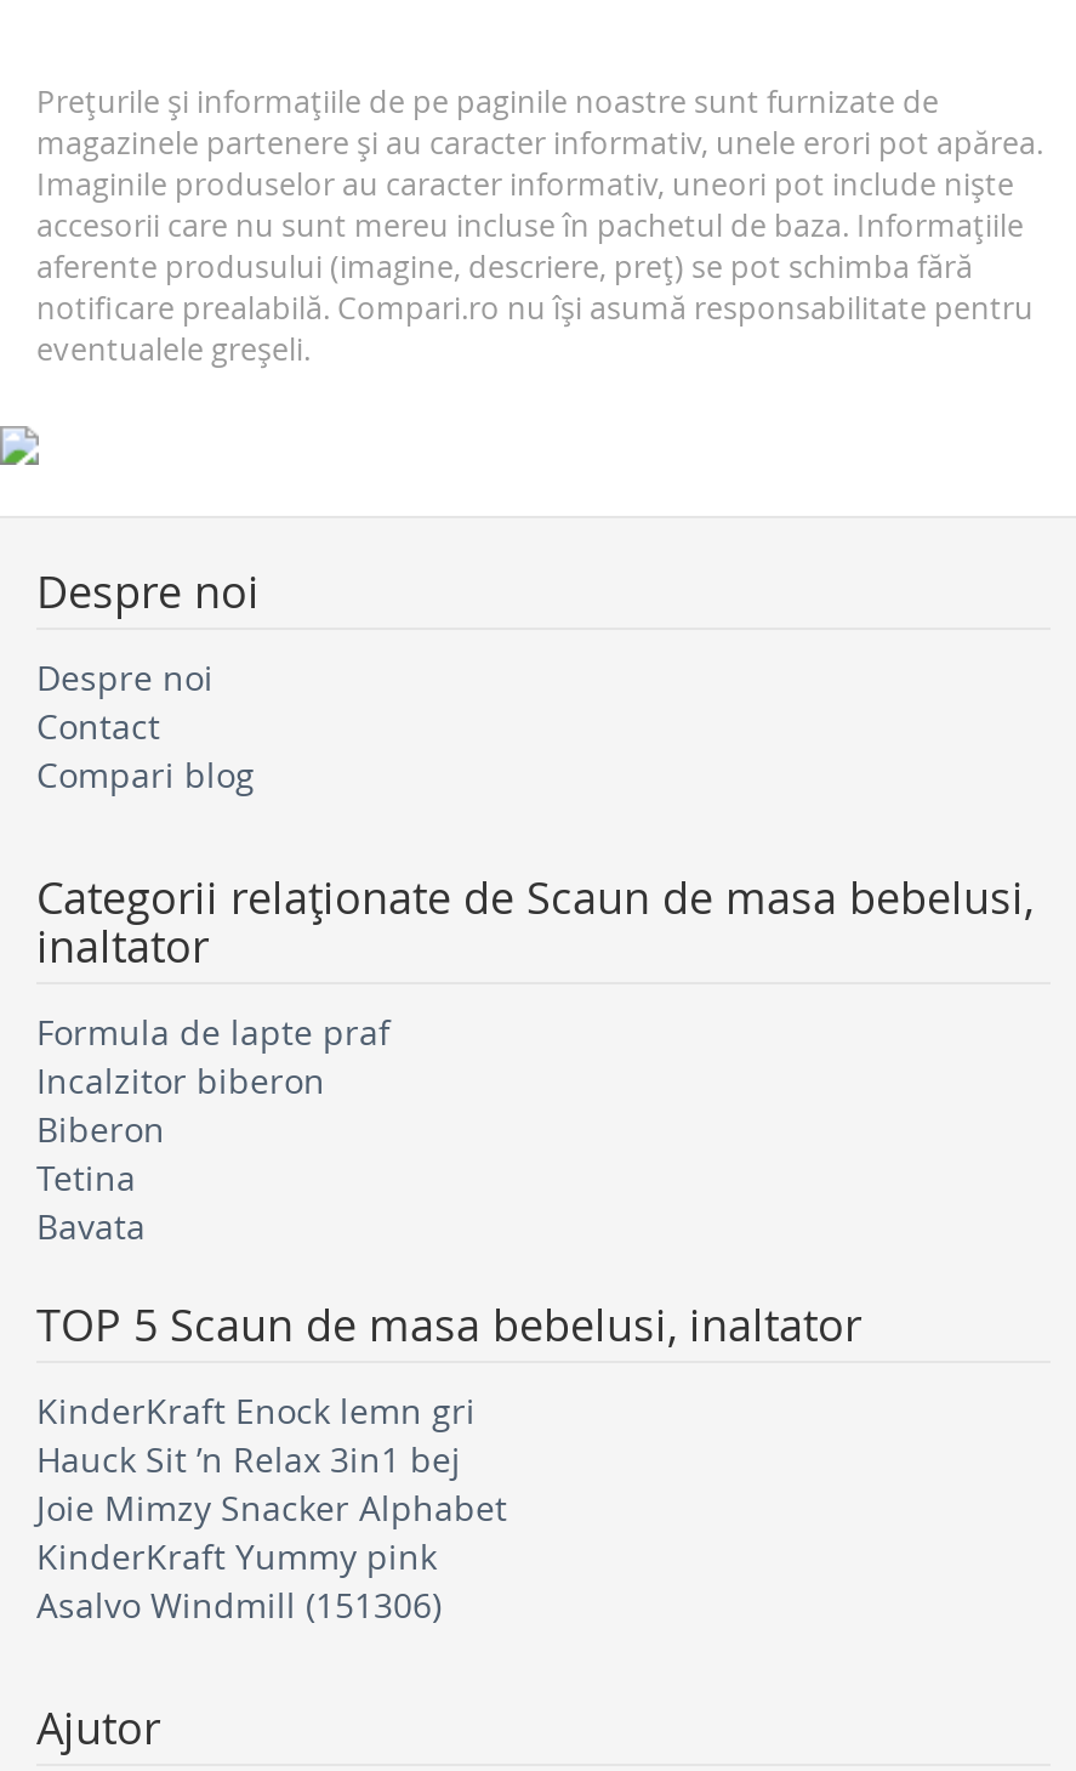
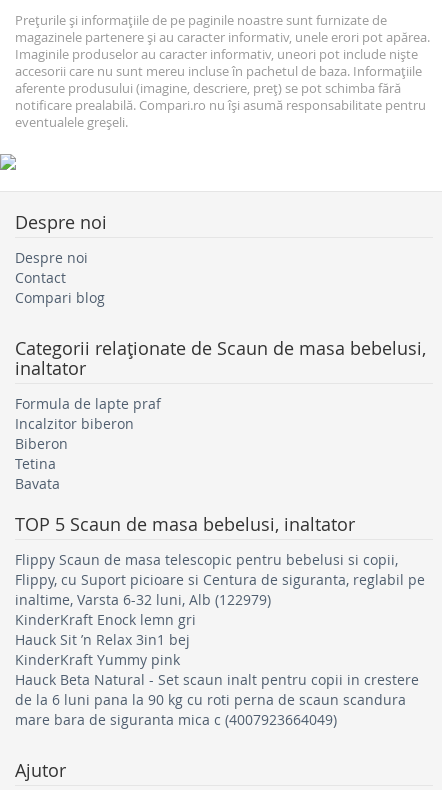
+ Flippy Scaun de masa telescopic pentru bebelusi si copii,
+ Flippy, cu Suport picioare si Centura de siguranta, reglabil pe
+ inaltime, Varsta 6-32 luni, Alb (122979)

- Joie Mimzy Snacker Alphabet

- Asalvo Windmill (151306)
+ Hauck Beta Natural - Set scaun inalt pentru copii in crestere
+ de la 6 luni pana la 90 kg cu roti perna de scaun scandura
+ mare bara de siguranta mica c (4007923664049)
